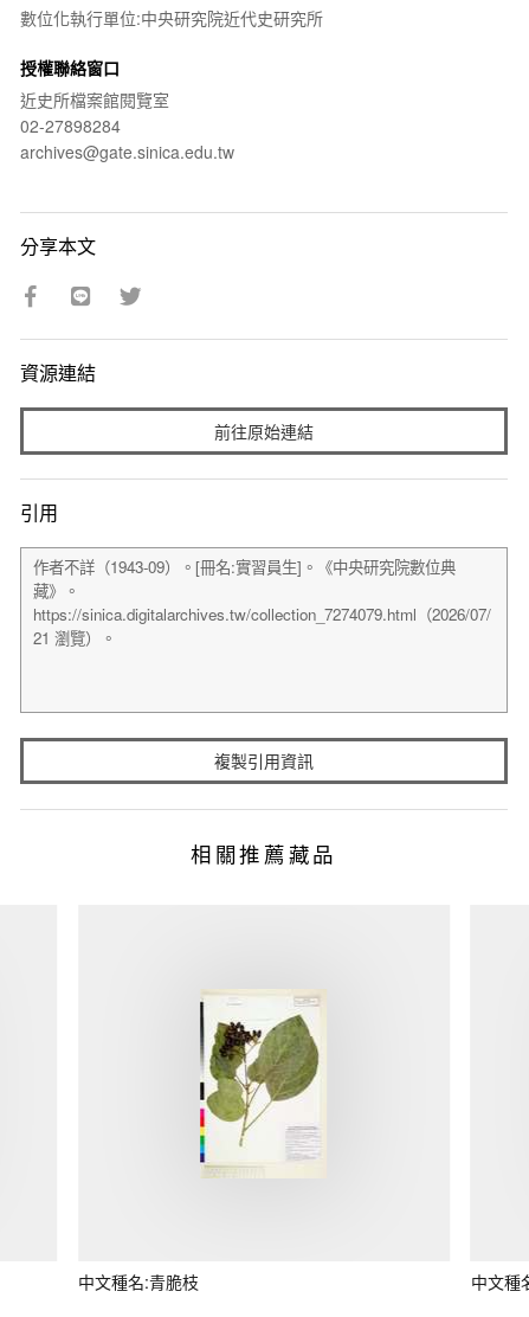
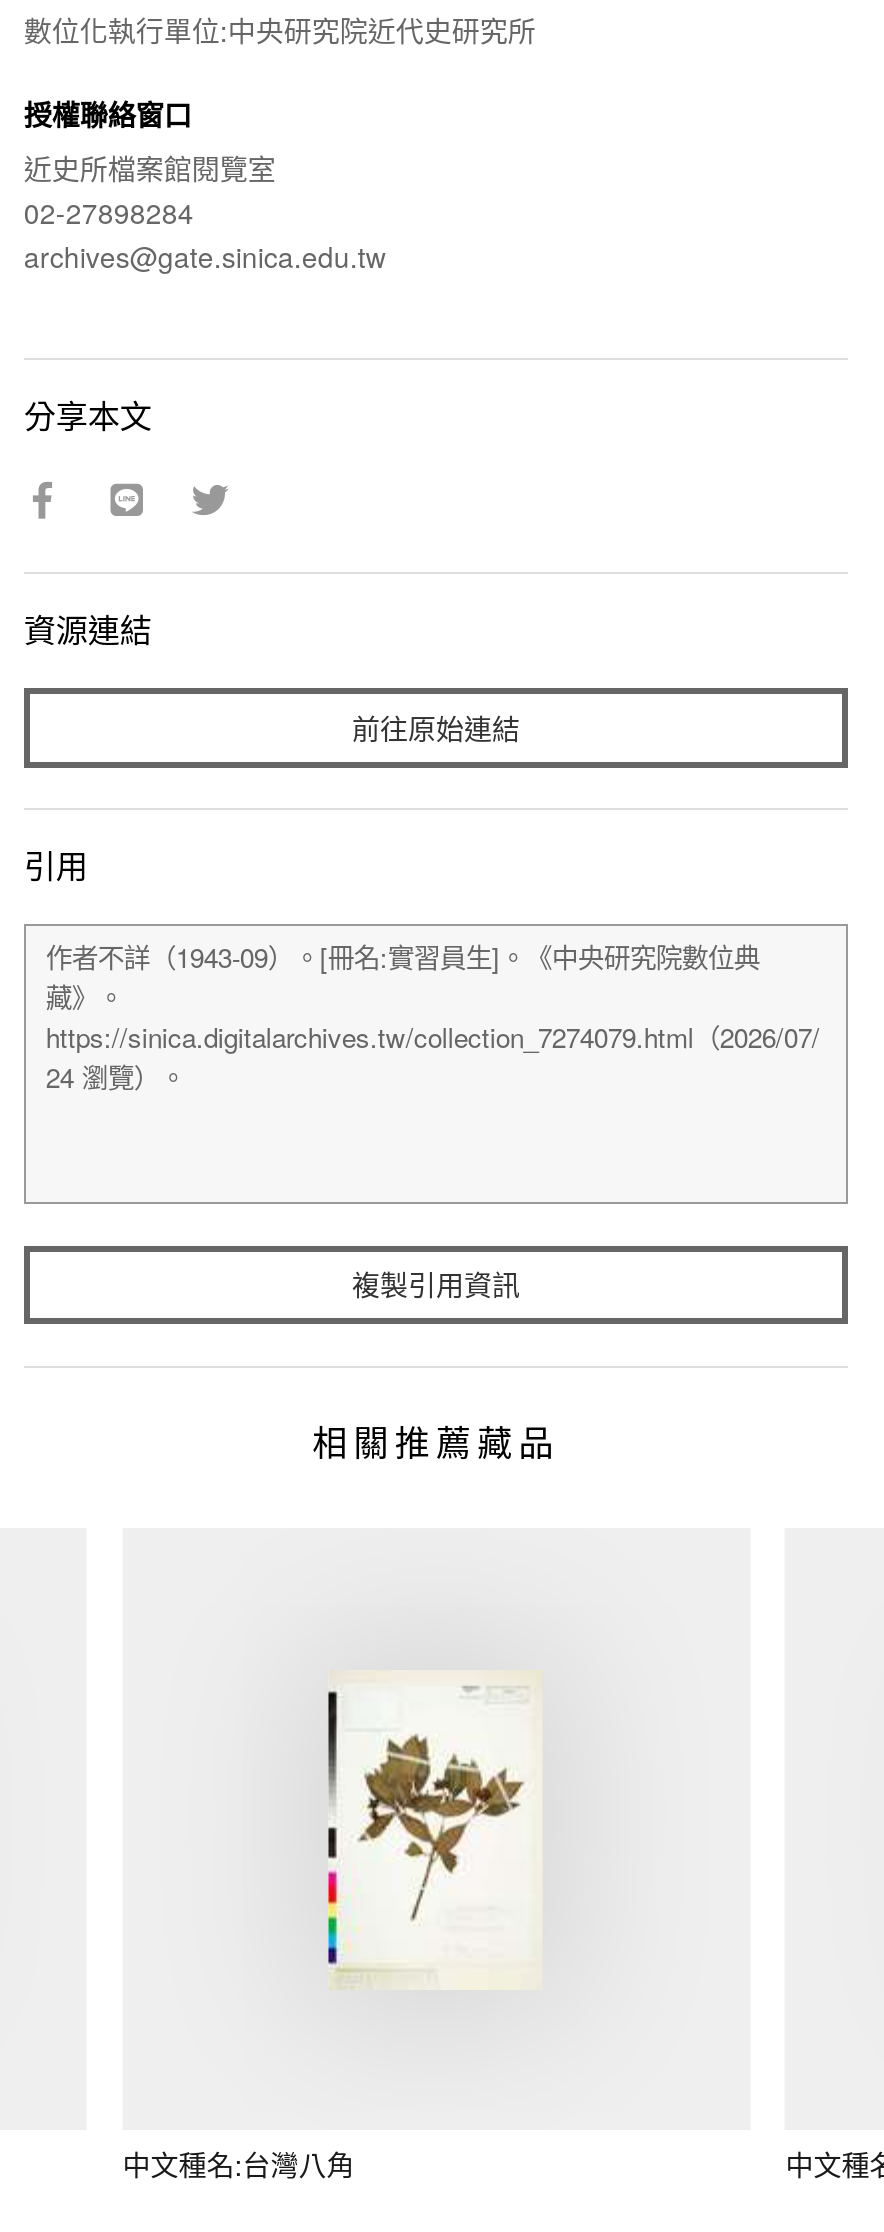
- [image]
+ [image]

- 中文種名:青脆枝
+ 中文種名:台灣八角
